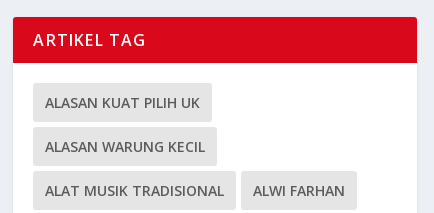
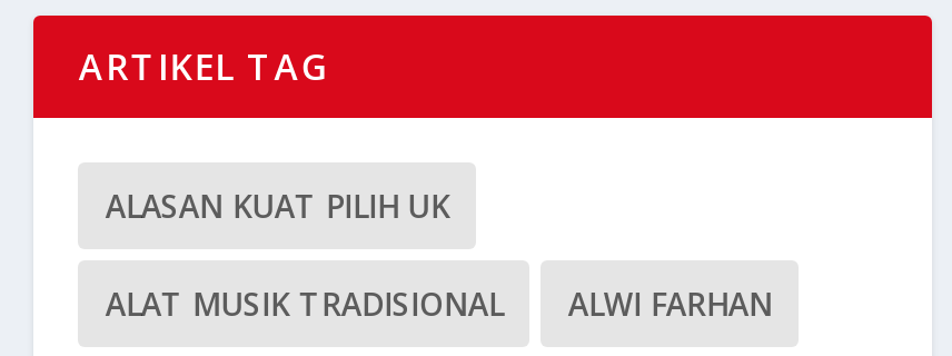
- ALASAN WARUNG KECIL
